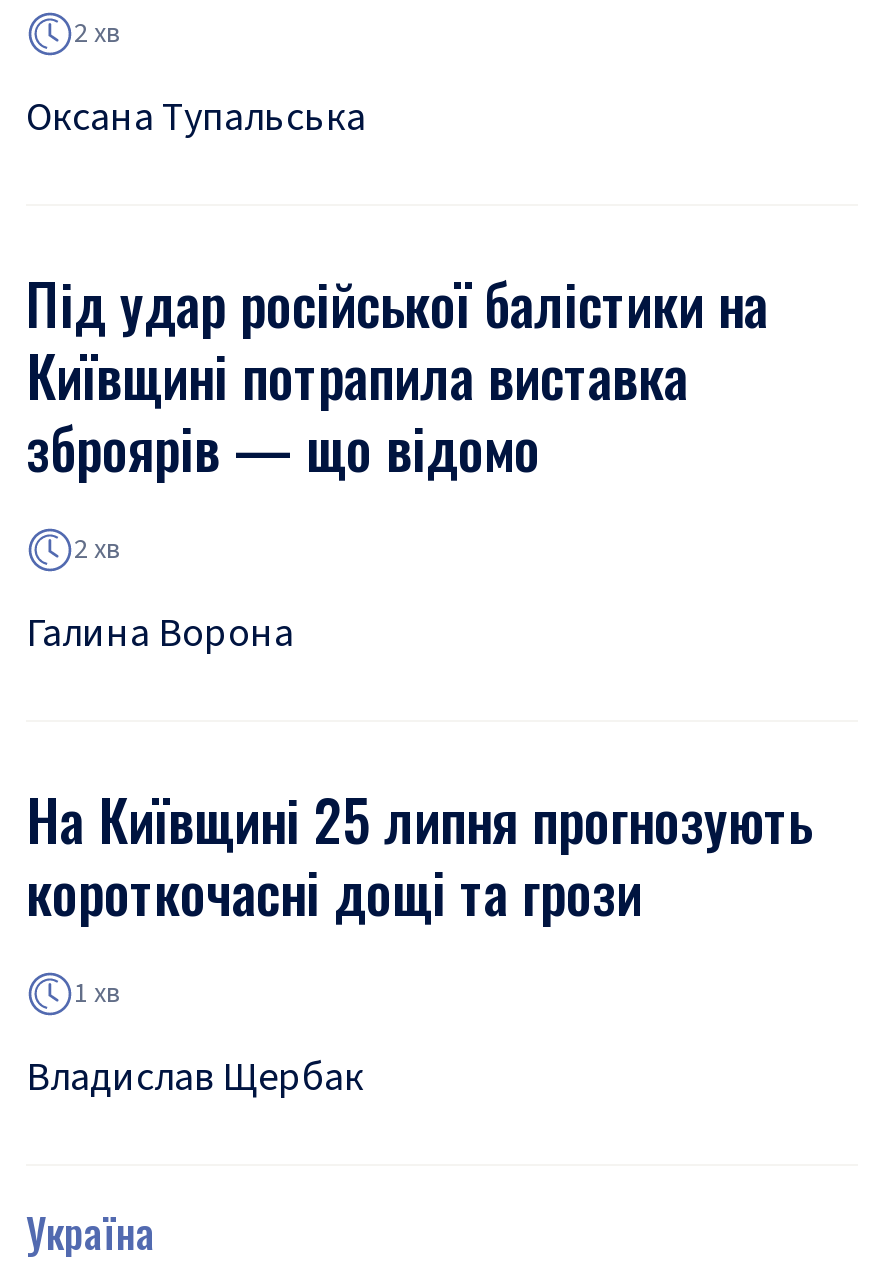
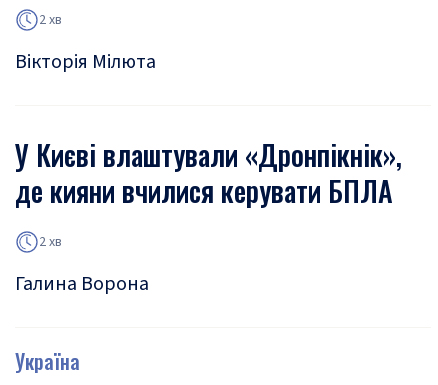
- Оксана Тупальська
+ Вікторія Мілюта

- Під удар російської балістики на
- Київщині потрапила виставка
- зброярів — що відомо
+ У Києві влаштували «Дронпікнік»,
+ де кияни вчилися керувати БПЛА

- На Київщині 25 липня прогнозують
- короткочасні дощі та грози
- 1 хв
- Владислав Щербак
